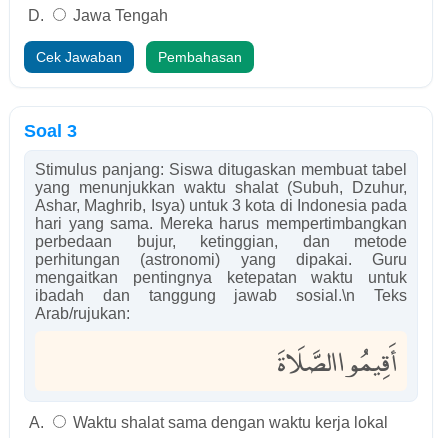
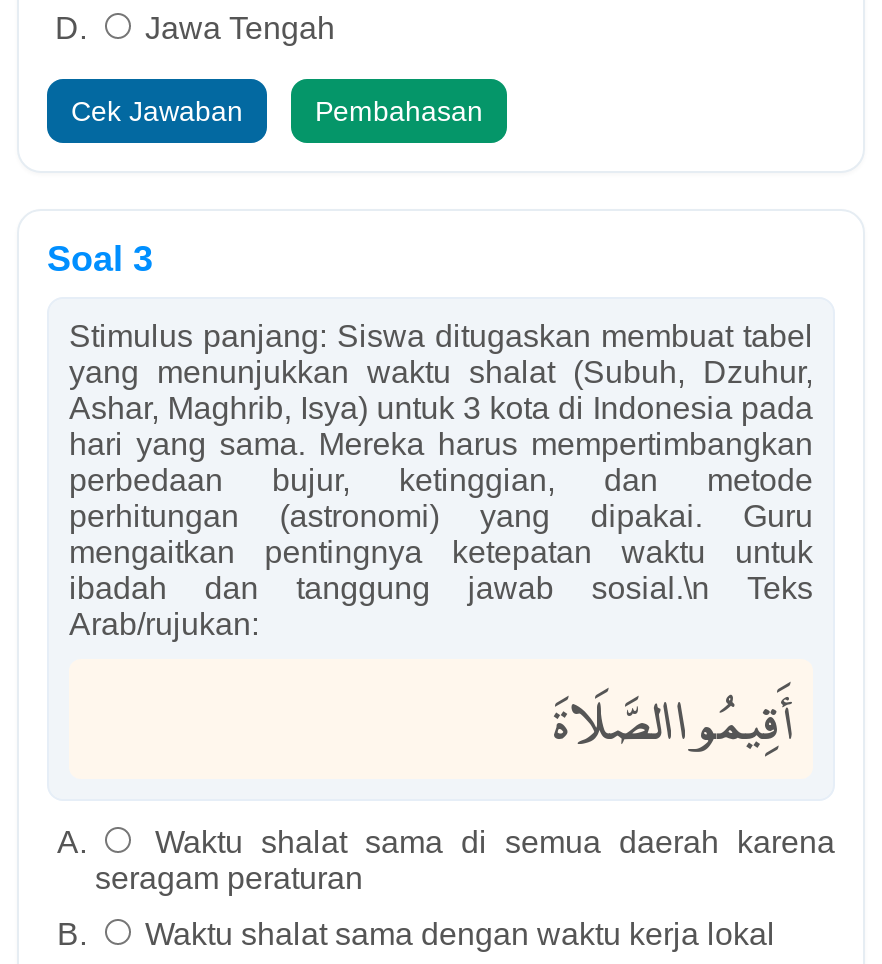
+ Waktu shalat sama di semua daerah karena
+ seragam peraturan
